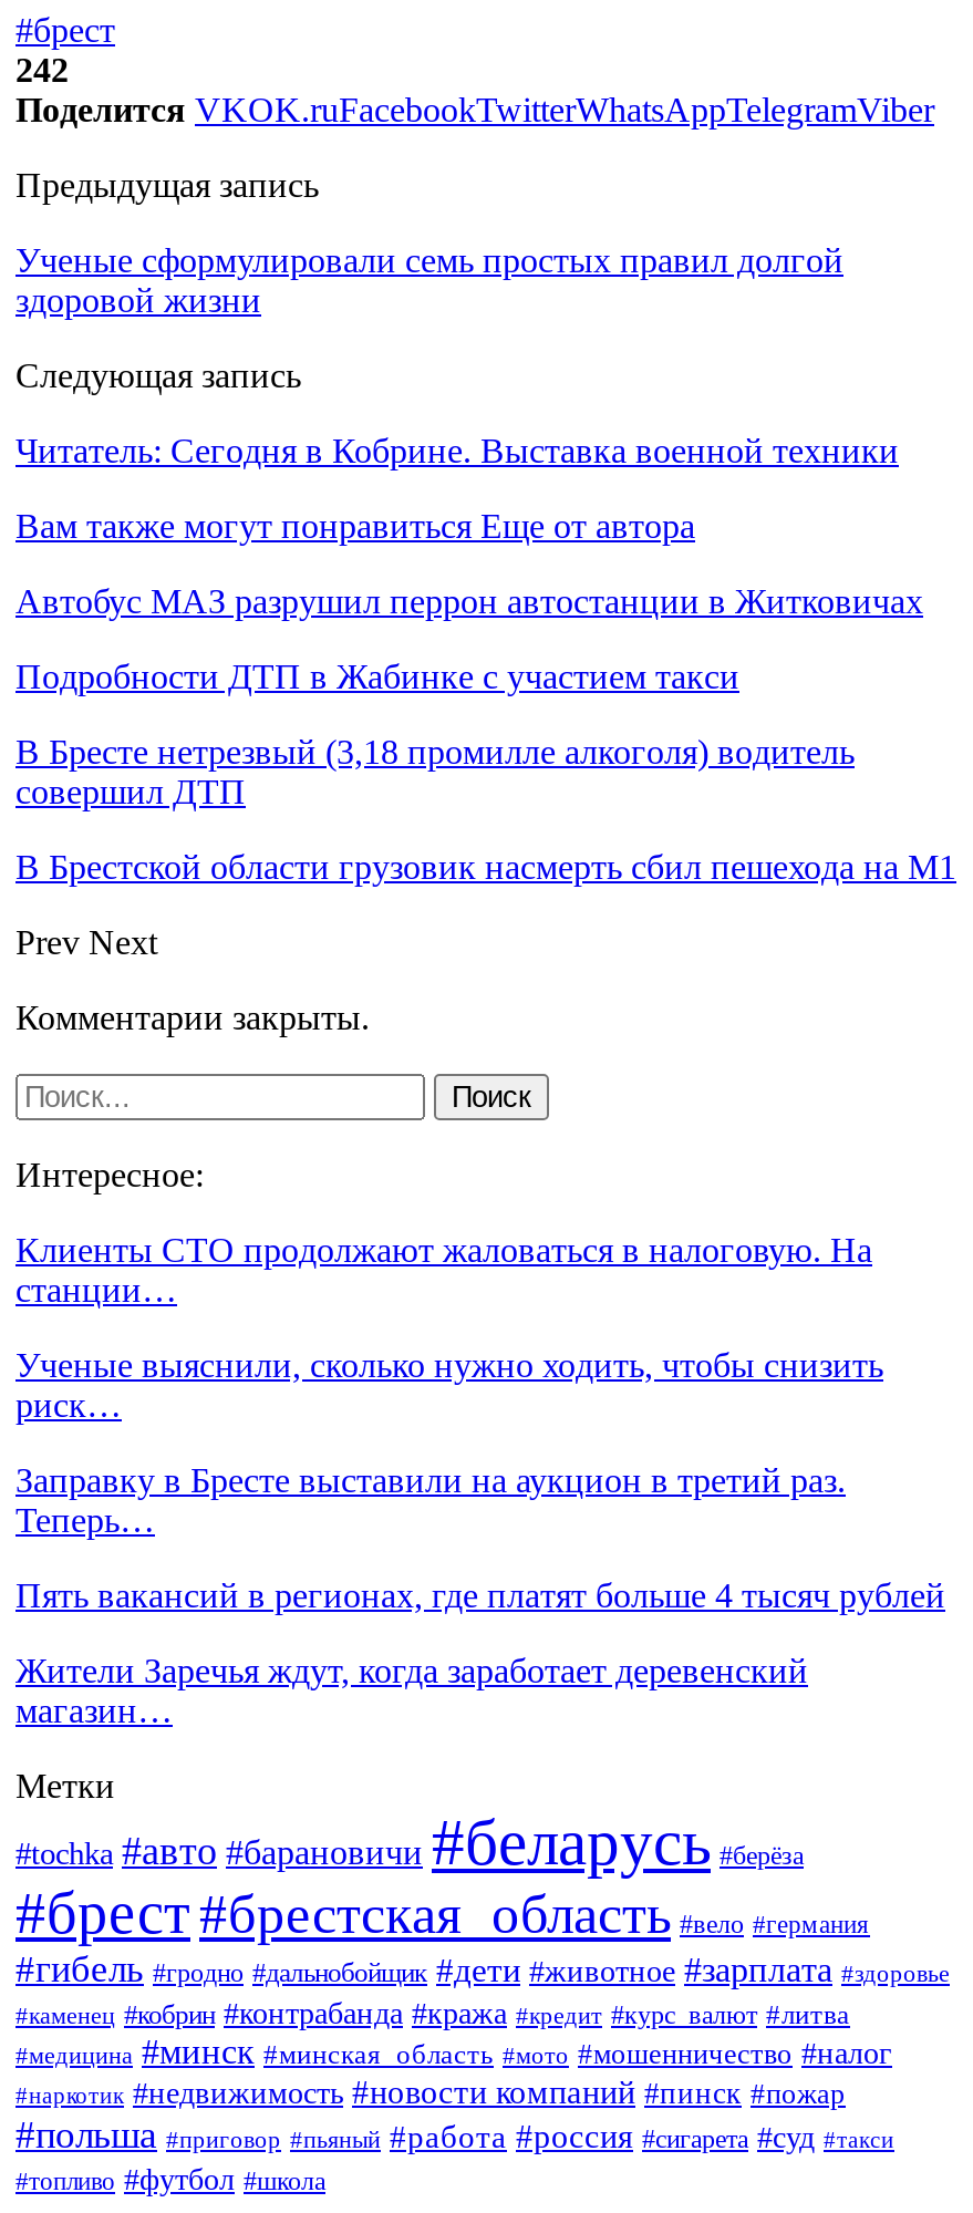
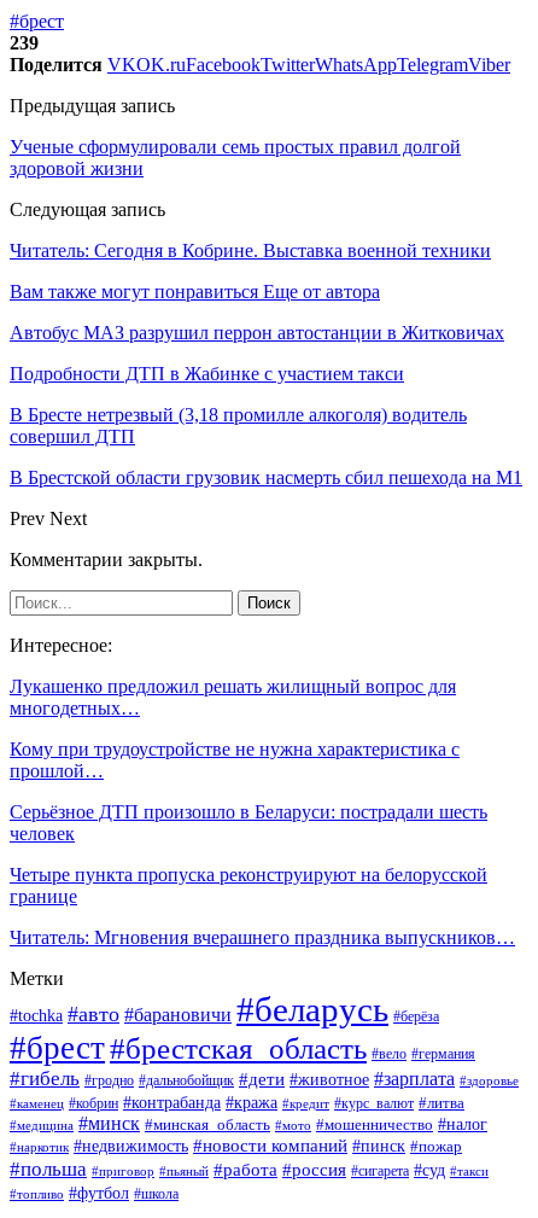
- 242
+ 239

- Клиенты СТО продолжают жаловаться в налоговую. На
- станции…
+ Лукашенко предложил решать жилищный вопрос для
+ многодетных…

- Ученые выяснили, сколько нужно ходить, чтобы снизить
- риск…
+ Кому при трудоустройстве не нужна характеристика с
+ прошлой…

- Заправку в Бресте выставили на аукцион в третий раз.
- Теперь…
+ Серьёзное ДТП произошло в Беларуси: пострадали шесть
+ человек

- Пять вакансий в регионах, где платят больше 4 тысяч рублей
+ Четыре пункта пропуска реконструируют на белорусской
+ границе

- Жители Заречья ждут, когда заработает деревенский
- магазин…
+ Читатель: Мгновения вчерашнего праздника выпускников…
